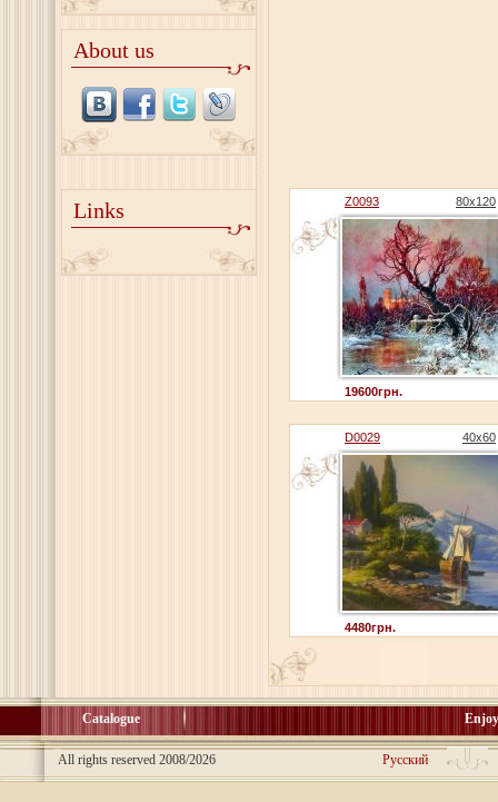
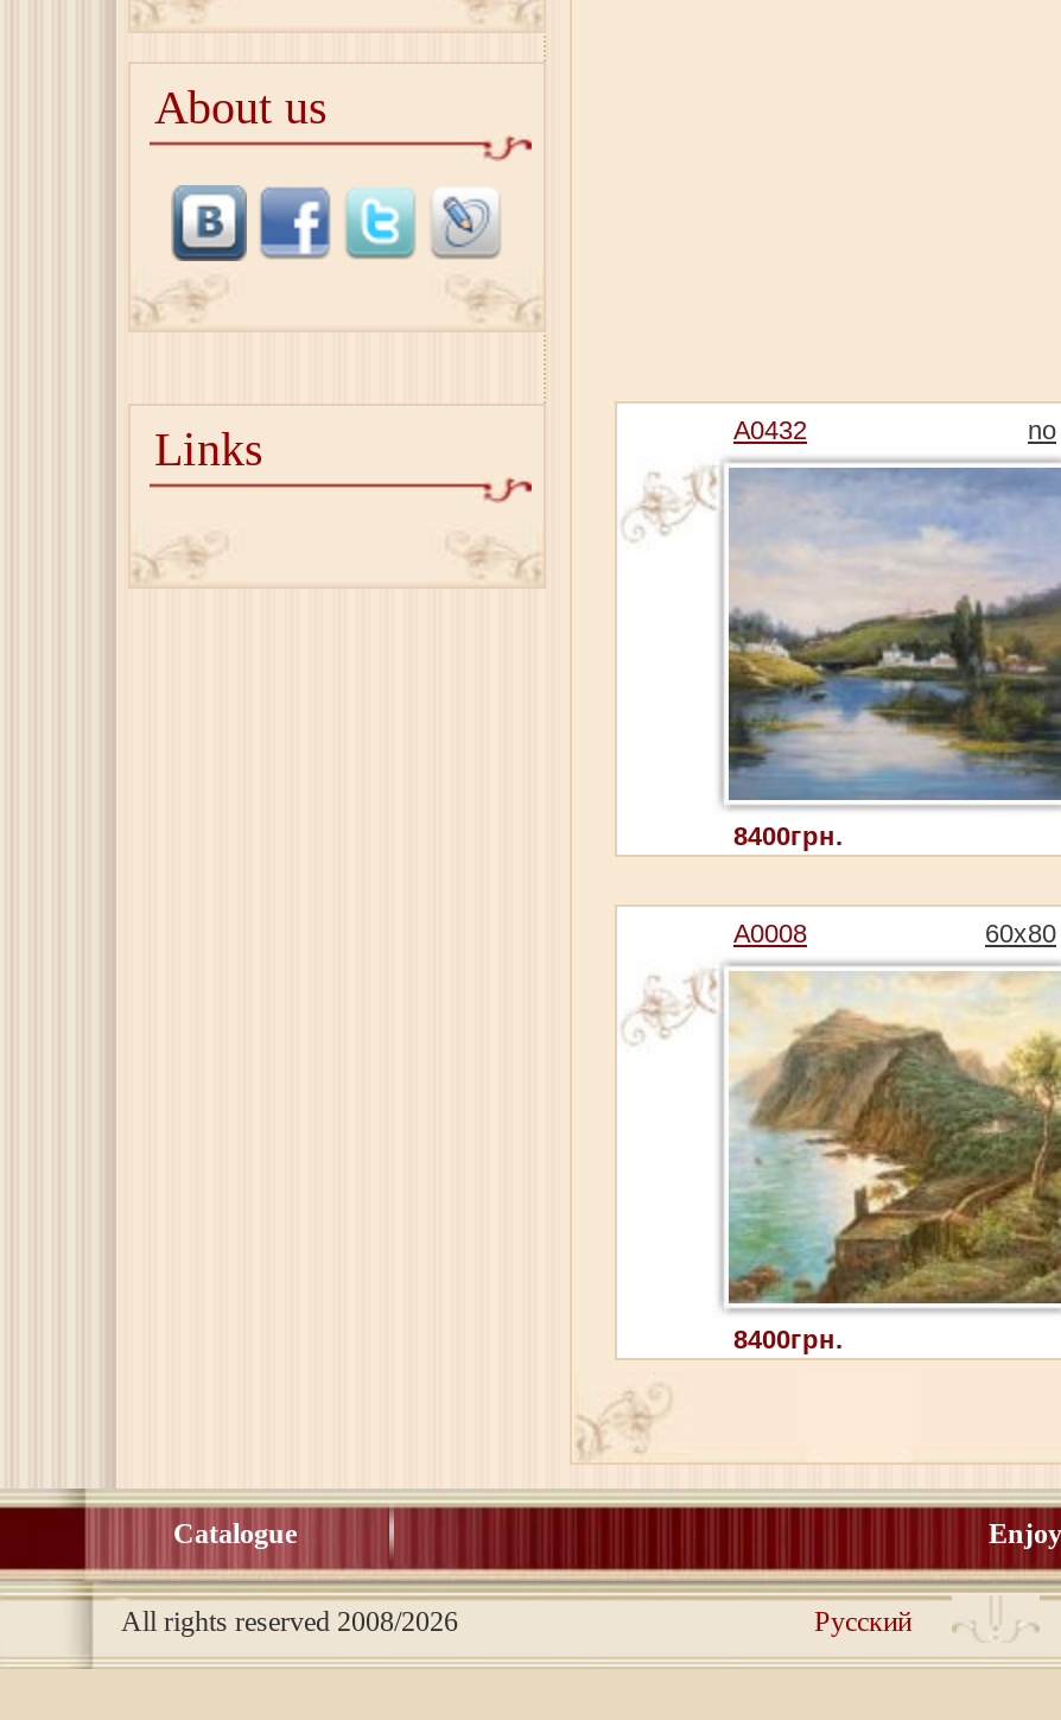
- Z0093
- 80x120
+ A0432
+ no

- [image]
- 19600грн.
+ [image]
+ 8400грн.

- D0029
- 40x60
+ A0008
+ 60x80

- [image]
- 4480грн.
+ [image]
+ 8400грн.
